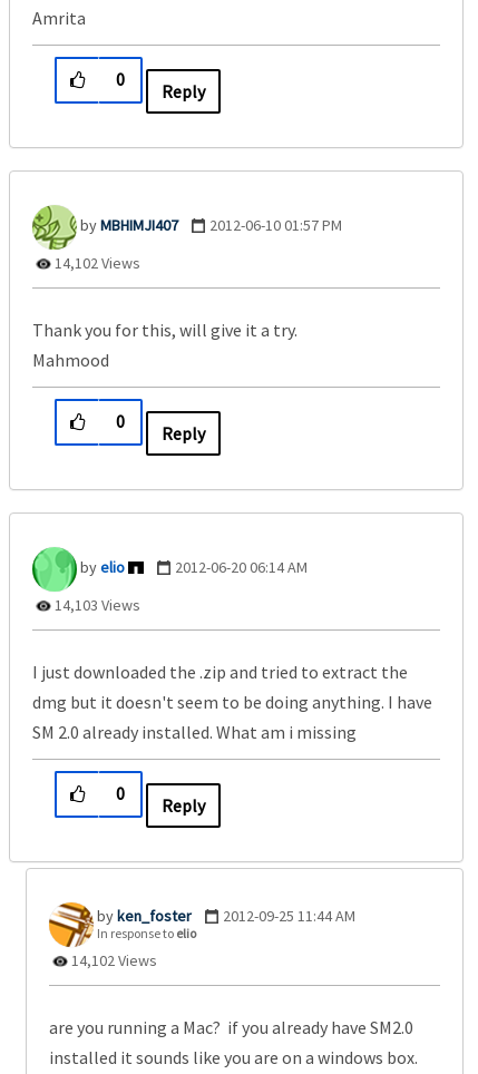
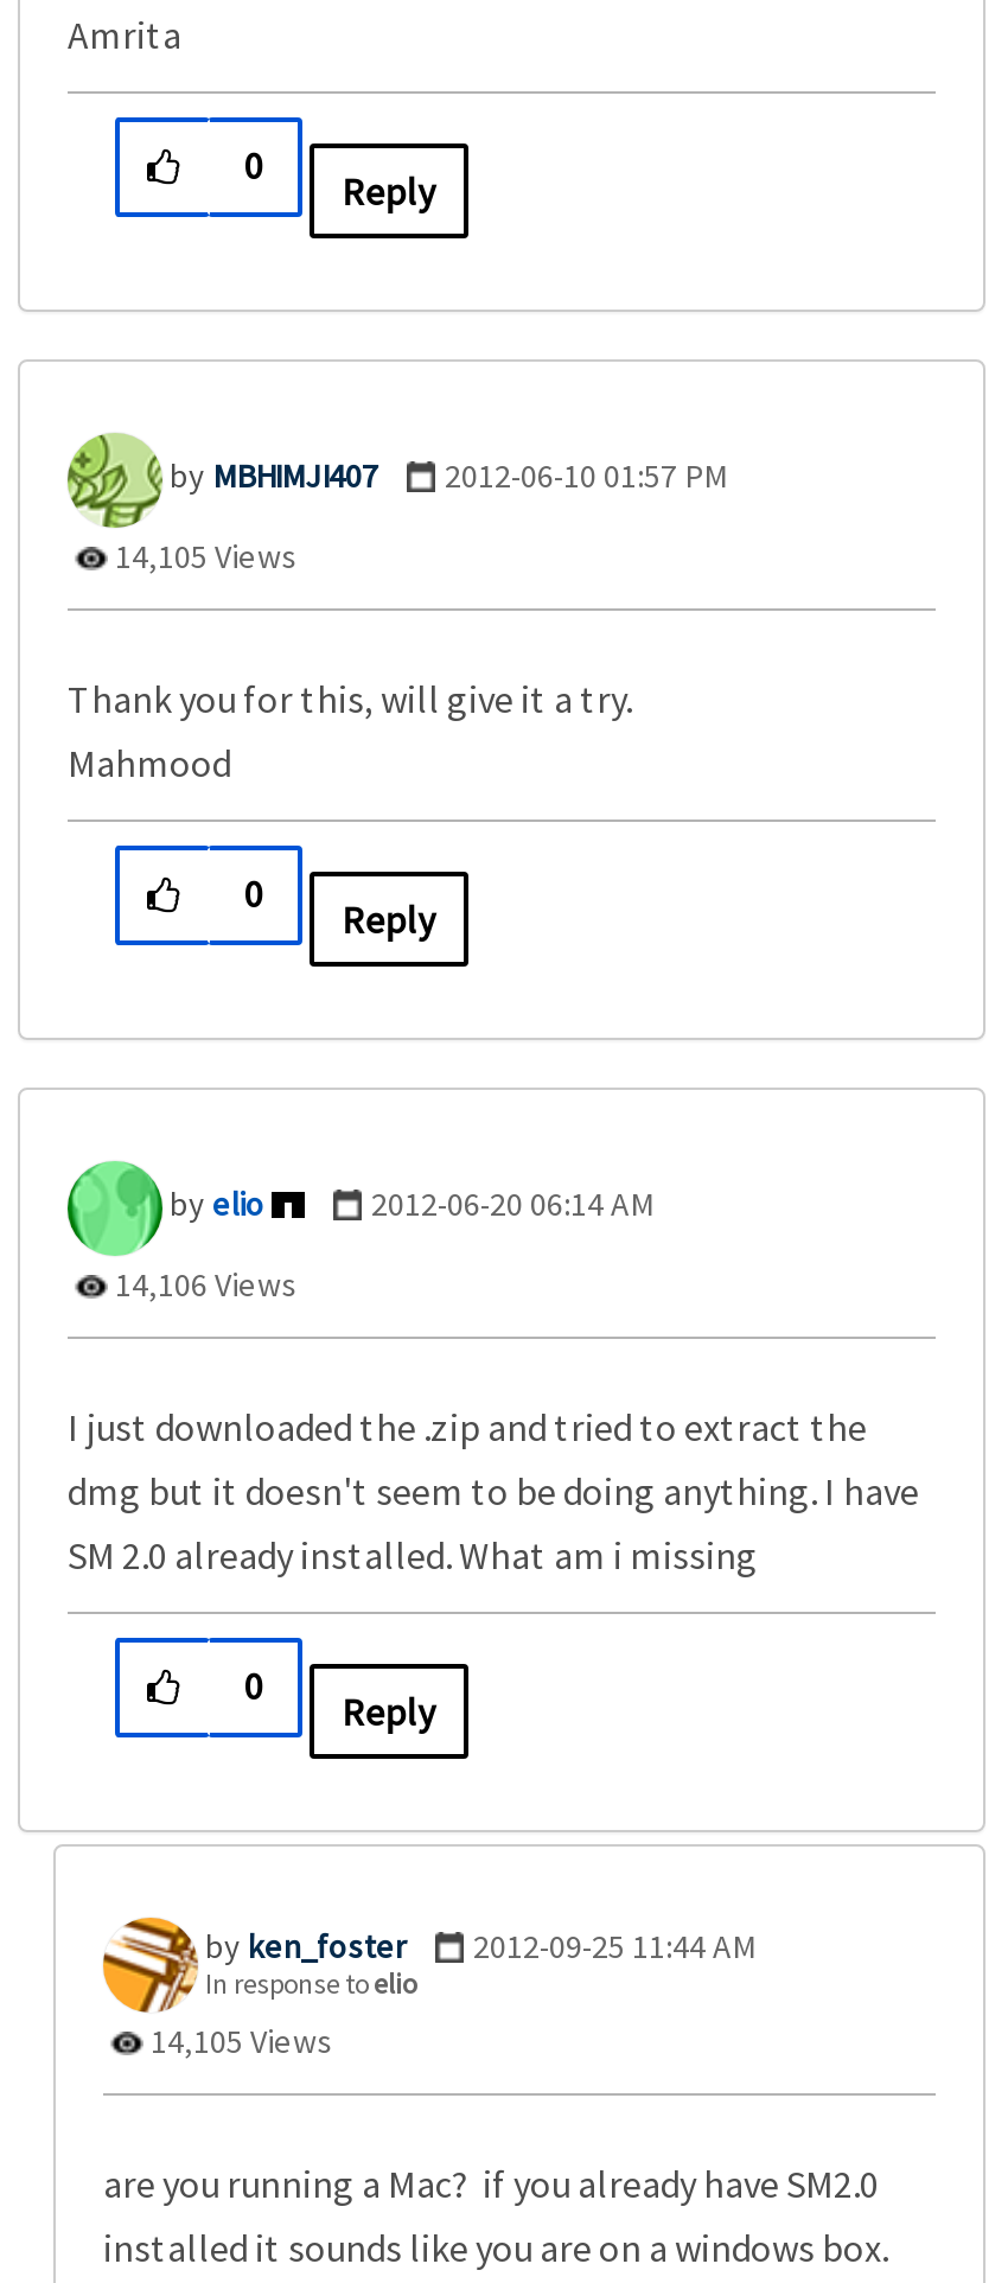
- 14,102 Views
+ 14,105 Views

- 14,103 Views
+ 14,106 Views

- 14,102 Views
+ 14,105 Views
